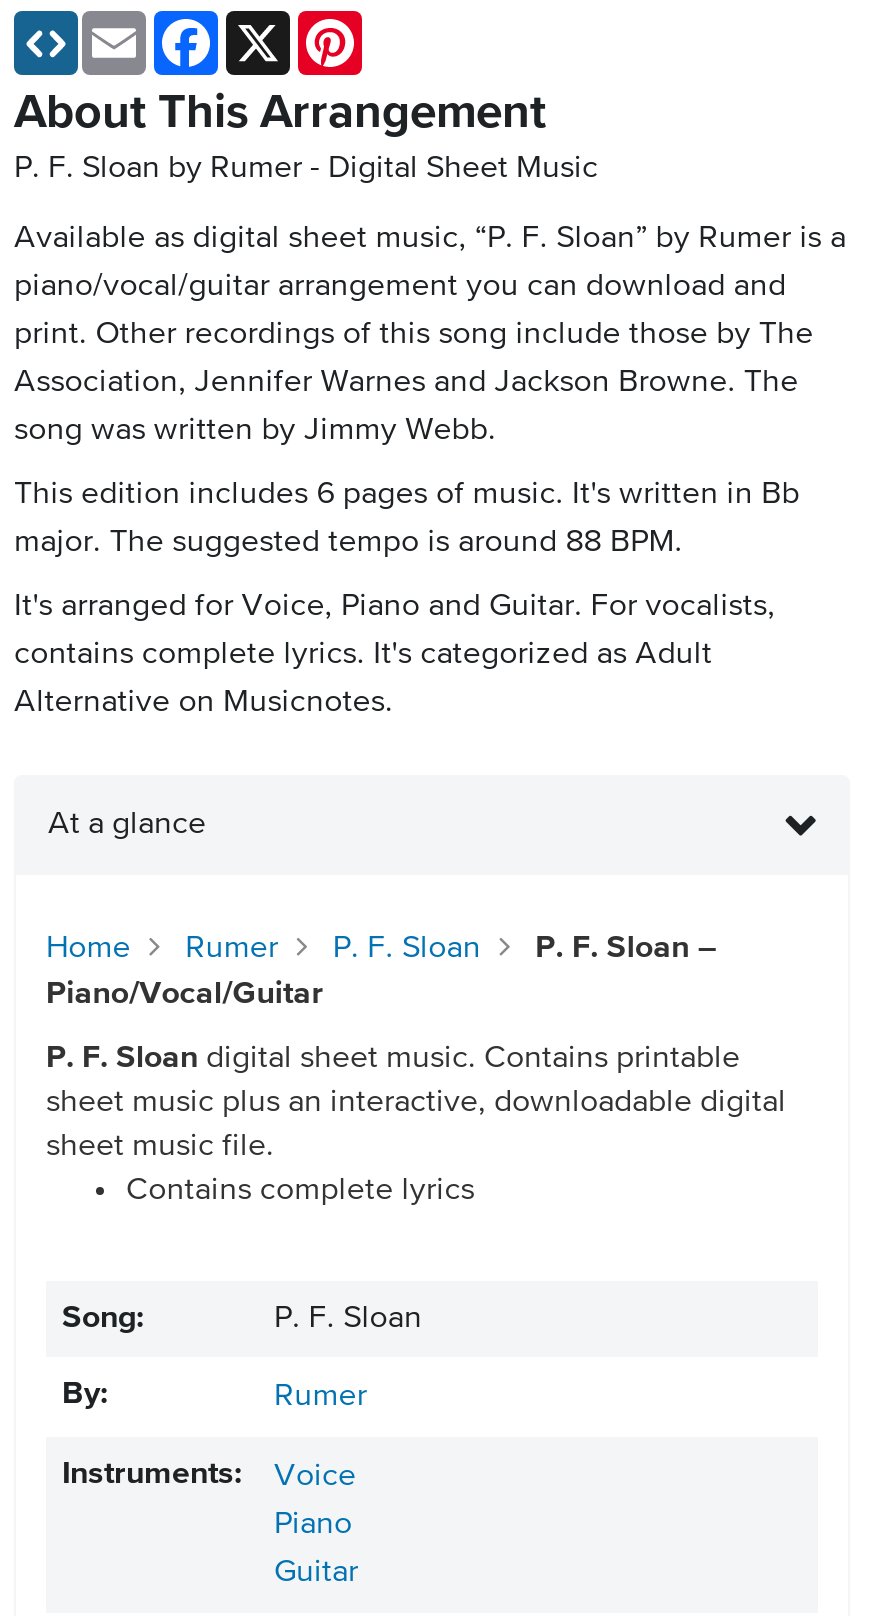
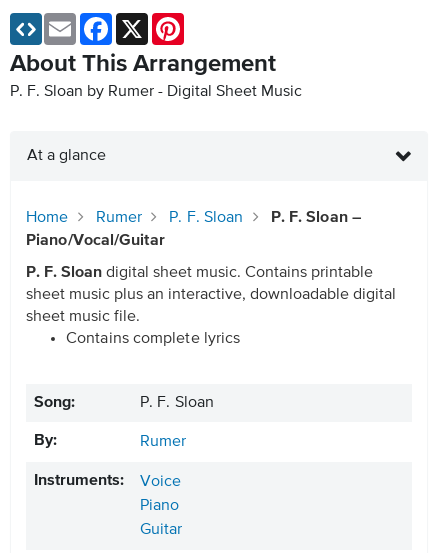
- Available as digital sheet music, “P. F. Sloan” by Rumer is a
- piano/vocal/guitar arrangement you can download and
- print. Other recordings of this song include those by The
- Association, Jennifer Warnes and Jackson Browne. The
- song was written by Jimmy Webb.
- This edition includes 6 pages of music. It's written in Bb
- major. The suggested tempo is around 88 BPM.
- It's arranged for Voice, Piano and Guitar. For vocalists,
- contains complete lyrics. It's categorized as Adult
- Alternative on Musicnotes.
